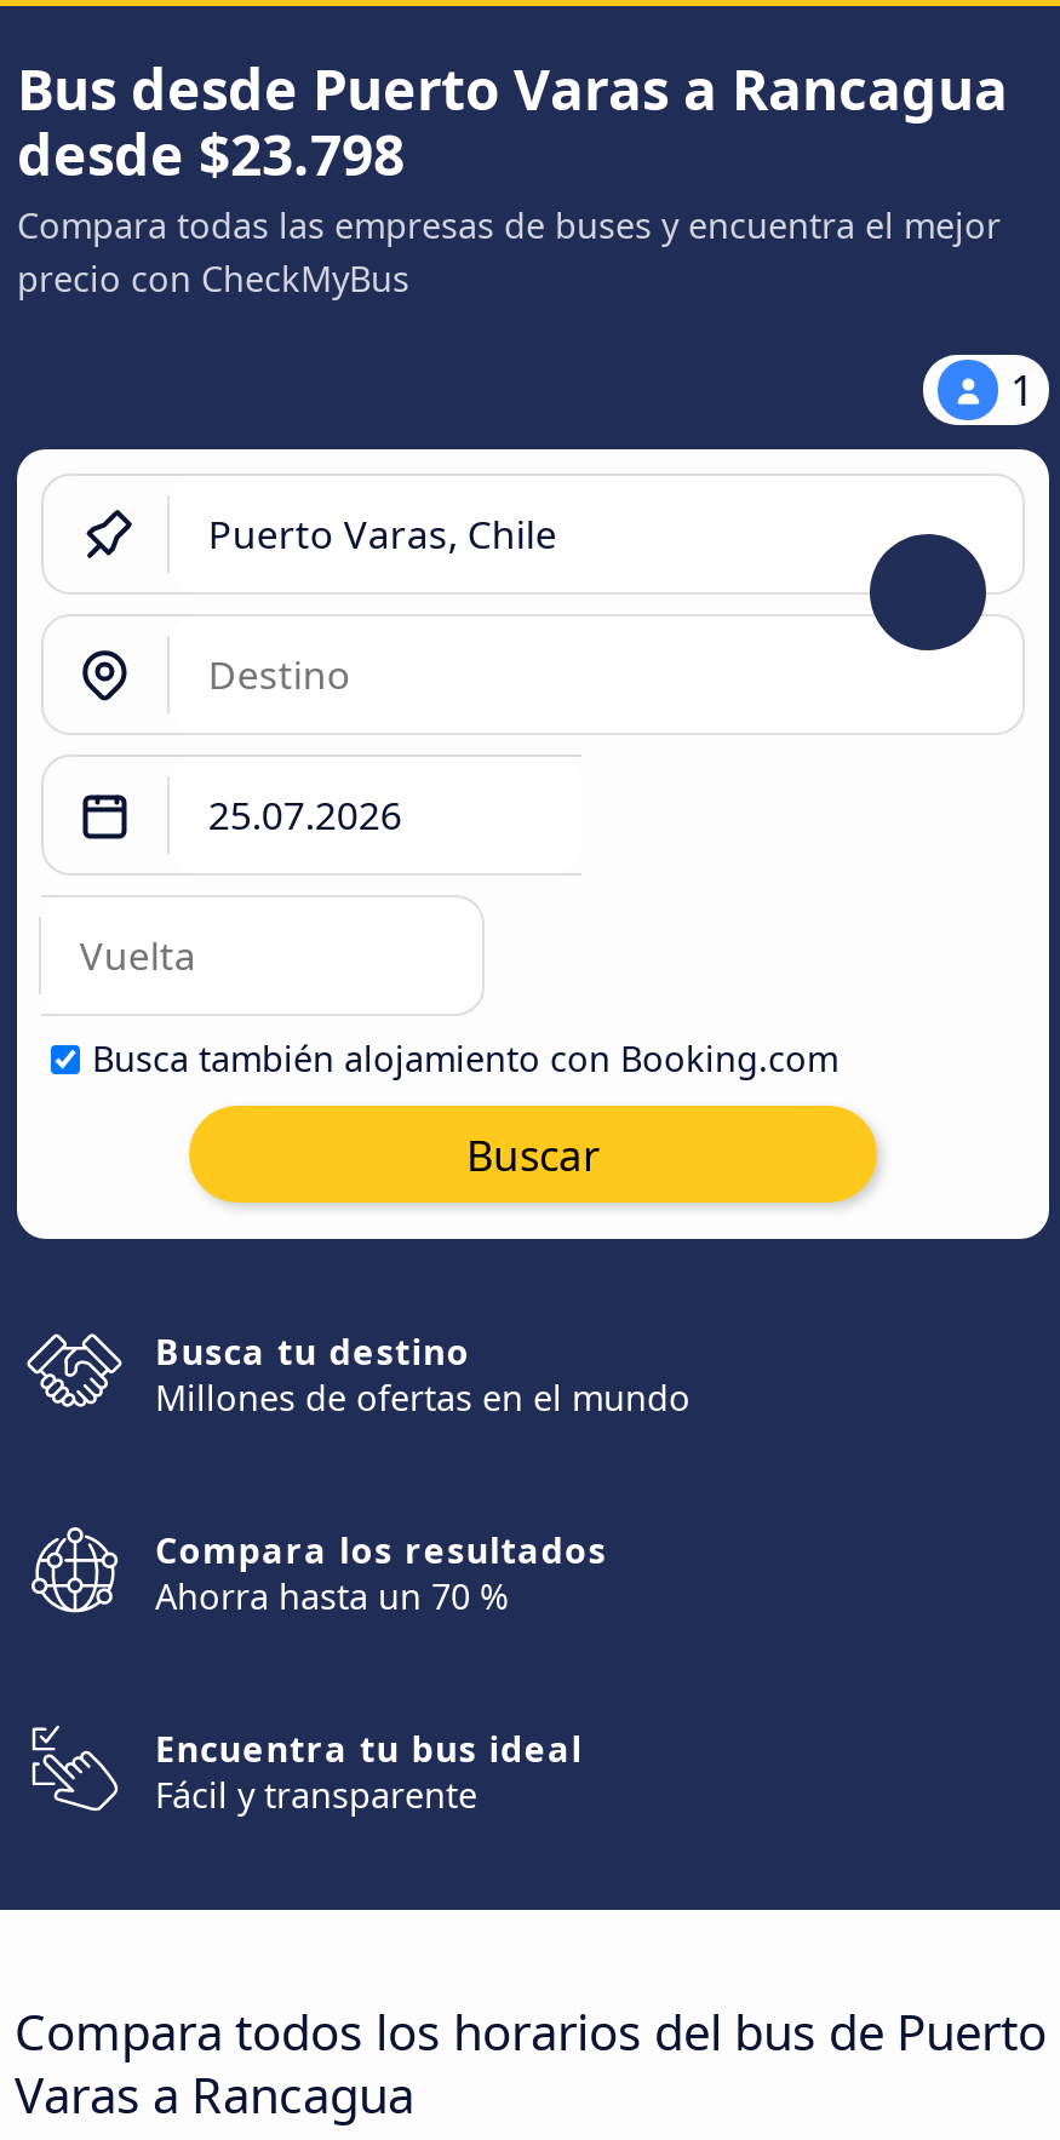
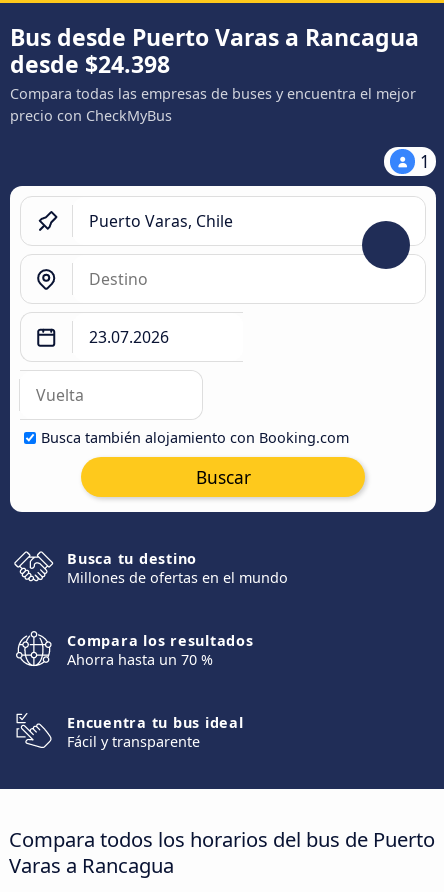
- desde $23.798
+ desde $24.398
